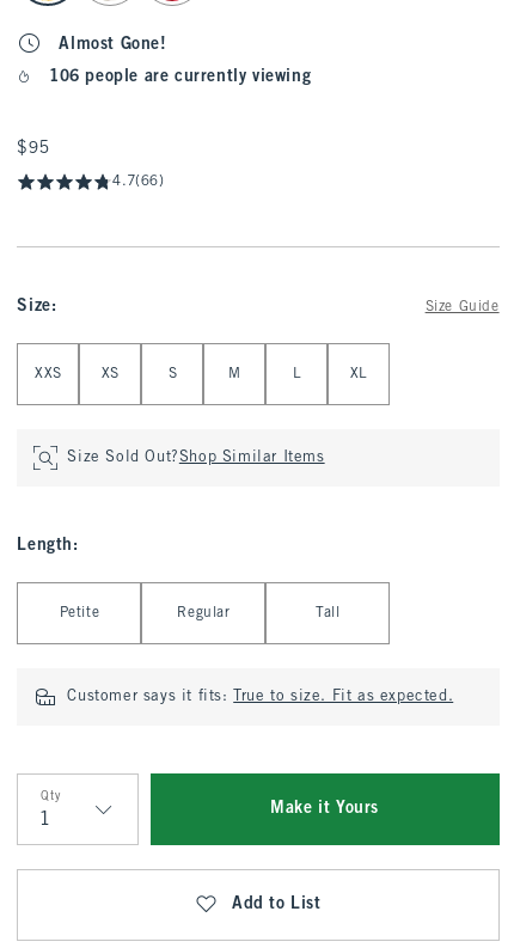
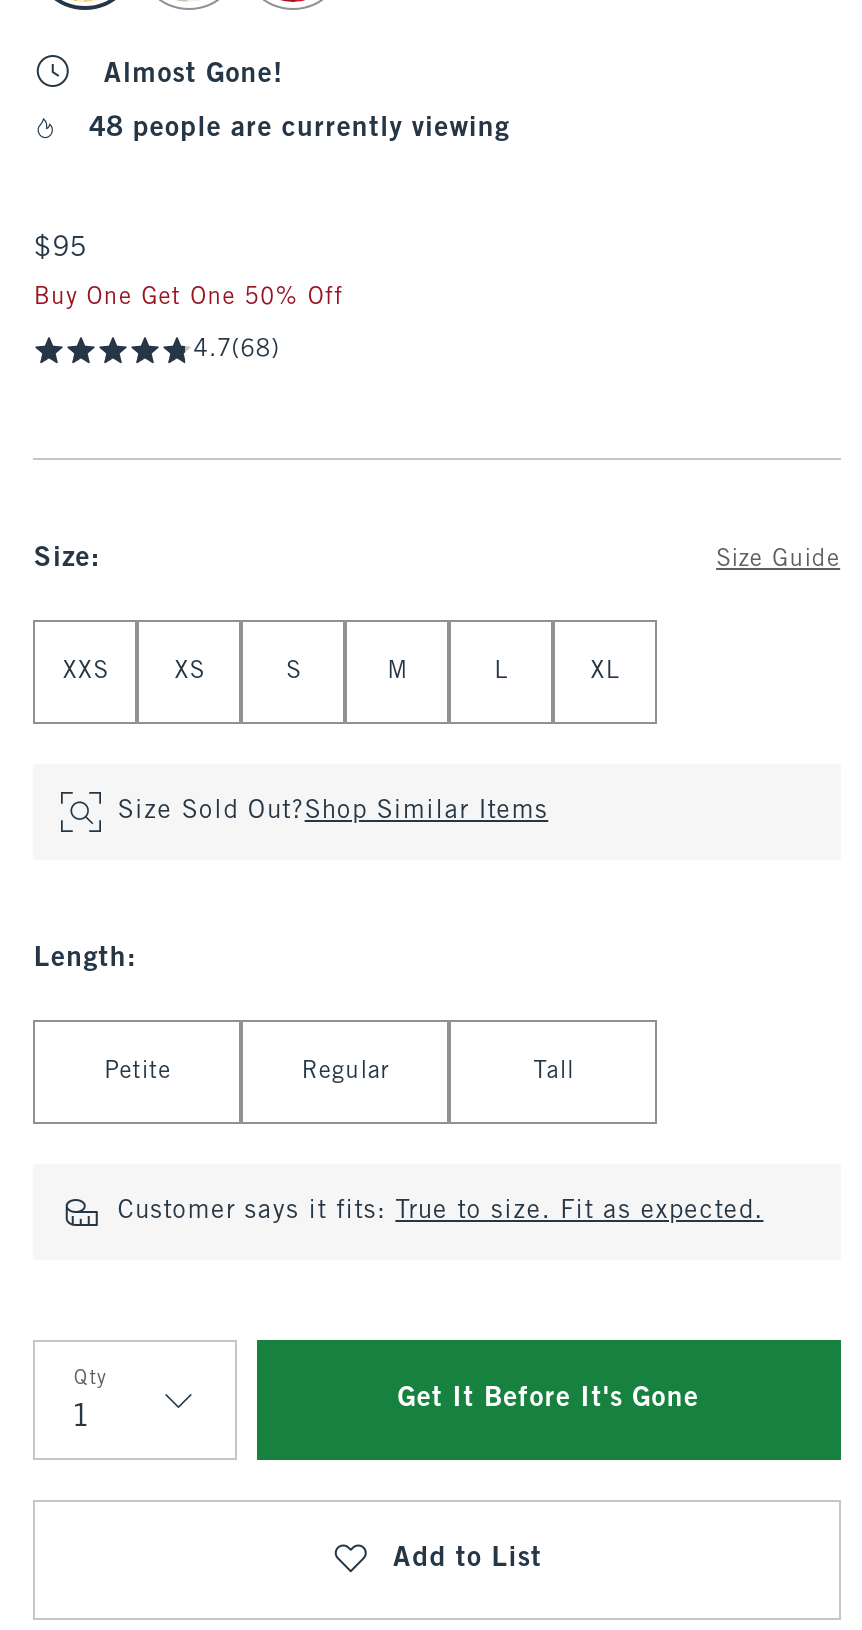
- 106 people are currently viewing
+ 48 people are currently viewing

- 4.7(66)
+ Buy One Get One 50% Off
+ 4.7(68)

- Make it Yours
+ Get It Before It's Gone
